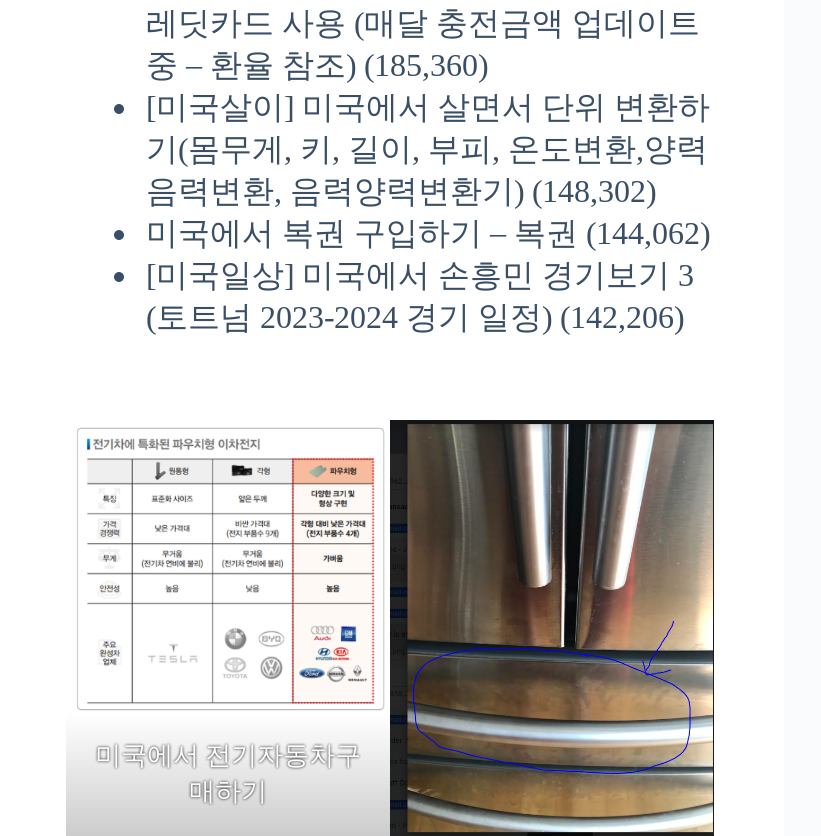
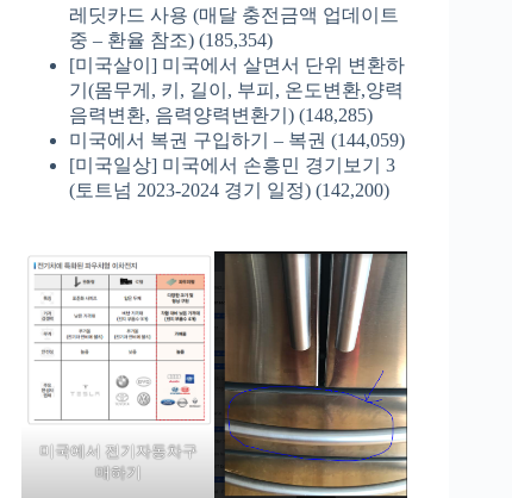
- 중 – 환율 참조) (185,360)
+ 중 – 환율 참조) (185,354)

- 음력변환, 음력양력변환기) (148,302)
+ 음력변환, 음력양력변환기) (148,285)

- 미국에서 복권 구입하기 – 복권 (144,062)
+ 미국에서 복권 구입하기 – 복권 (144,059)

- (토트넘 2023-2024 경기 일정) (142,206)
+ (토트넘 2023-2024 경기 일정) (142,200)
